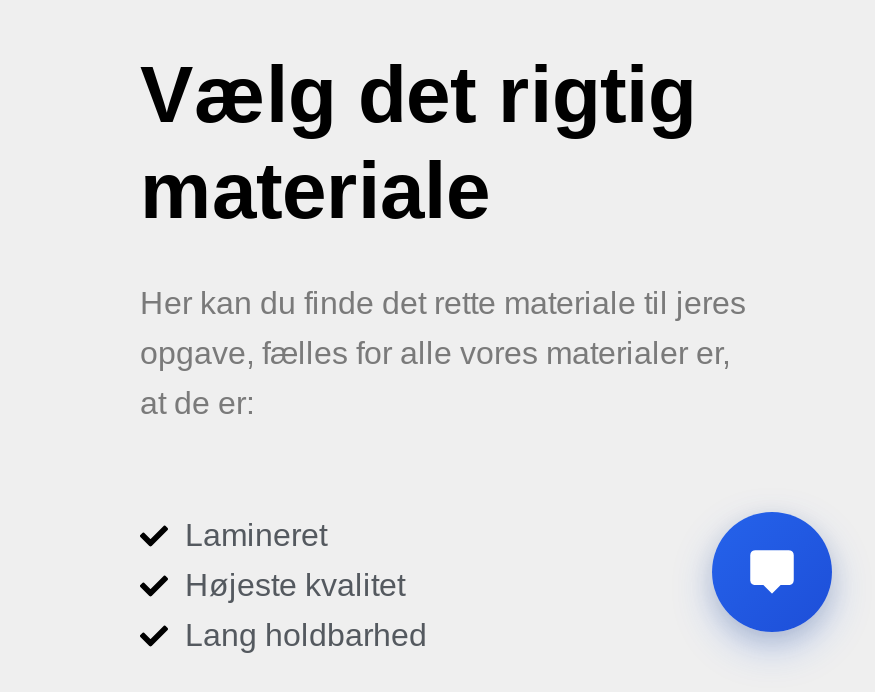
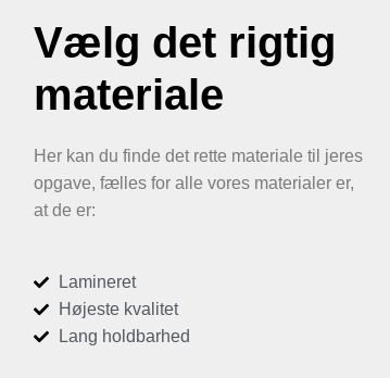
- [image]
